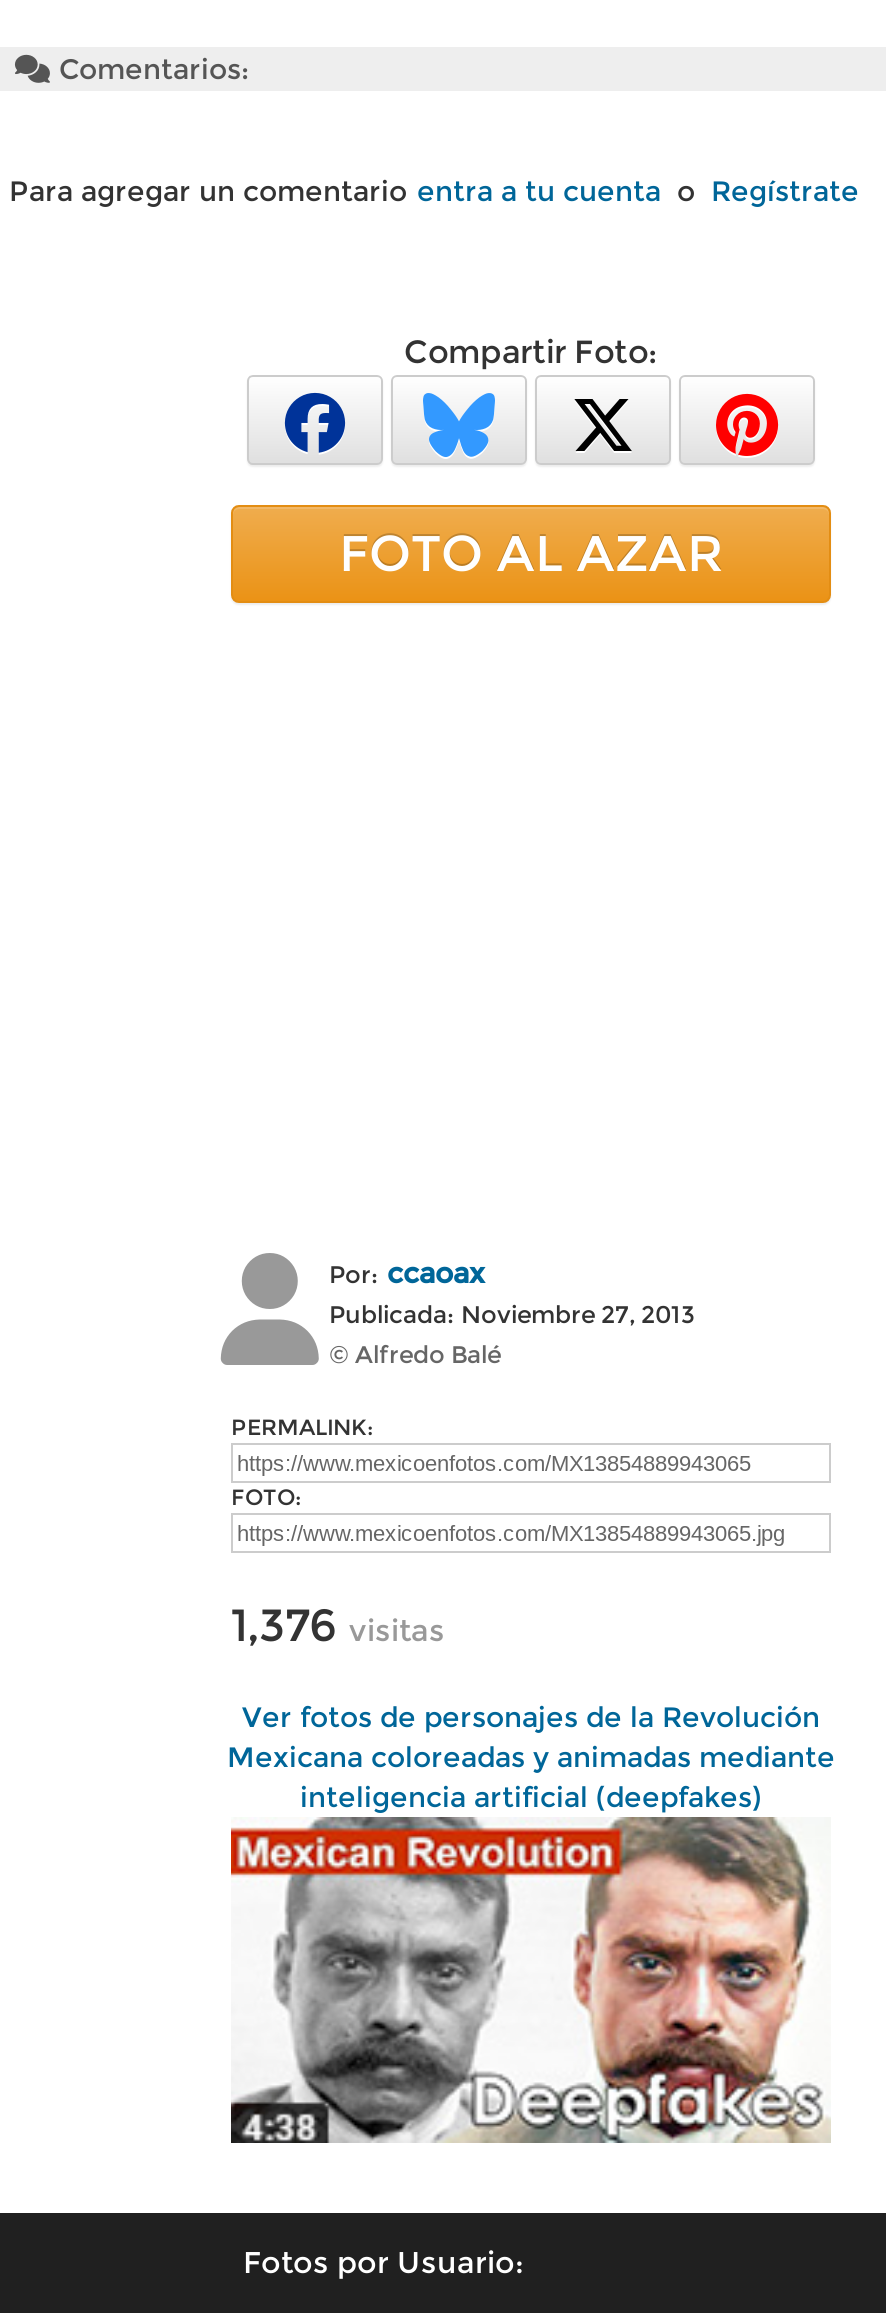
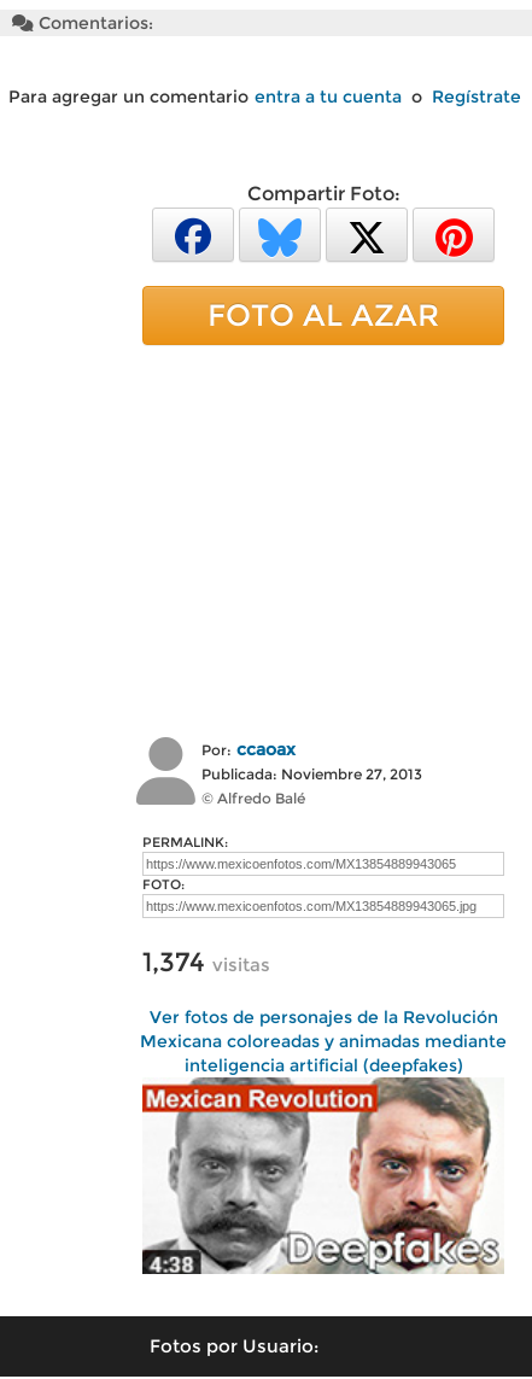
- 1,376 visitas
+ 1,374 visitas
